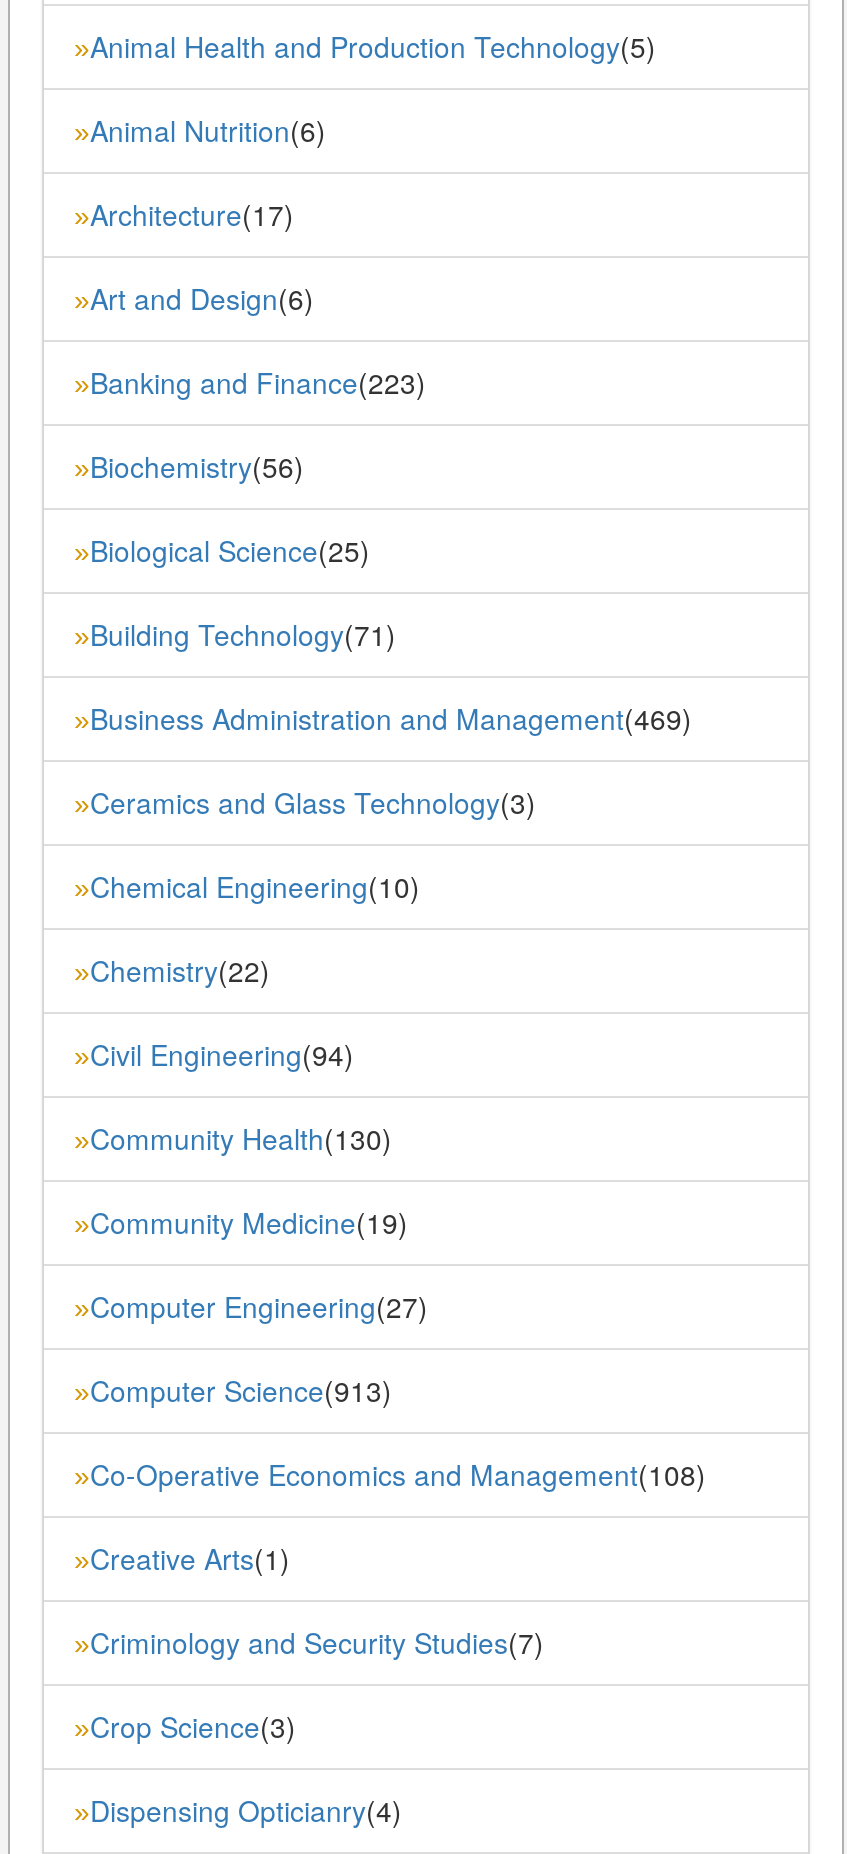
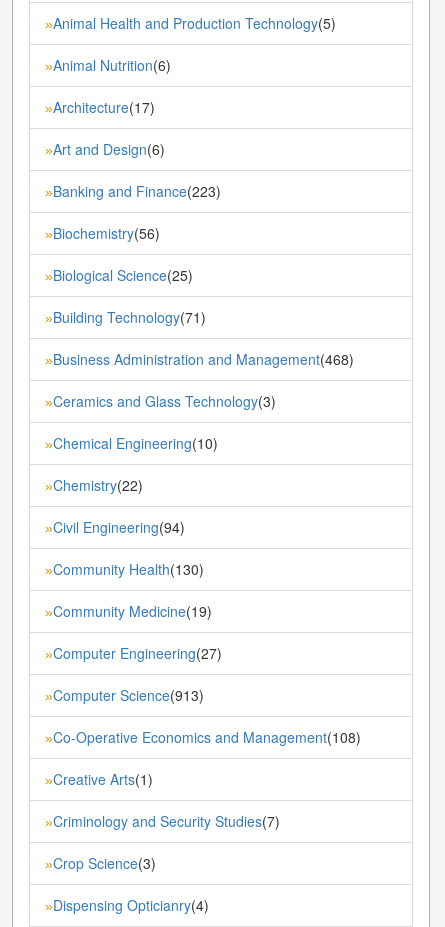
- »Business Administration and Management(469)
+ »Business Administration and Management(468)
